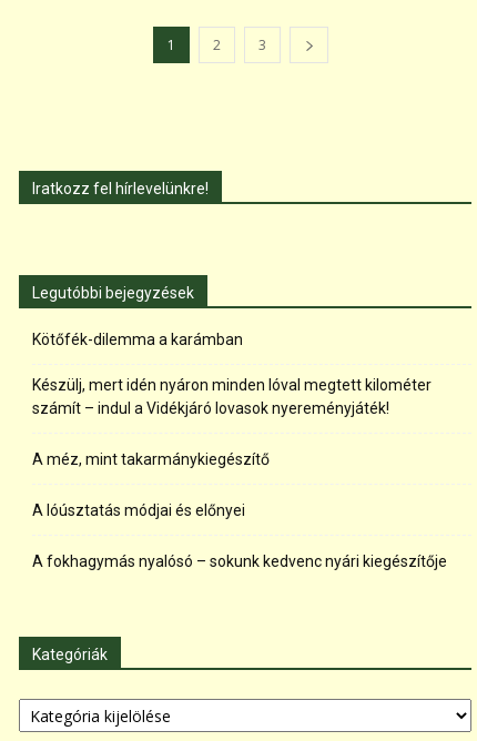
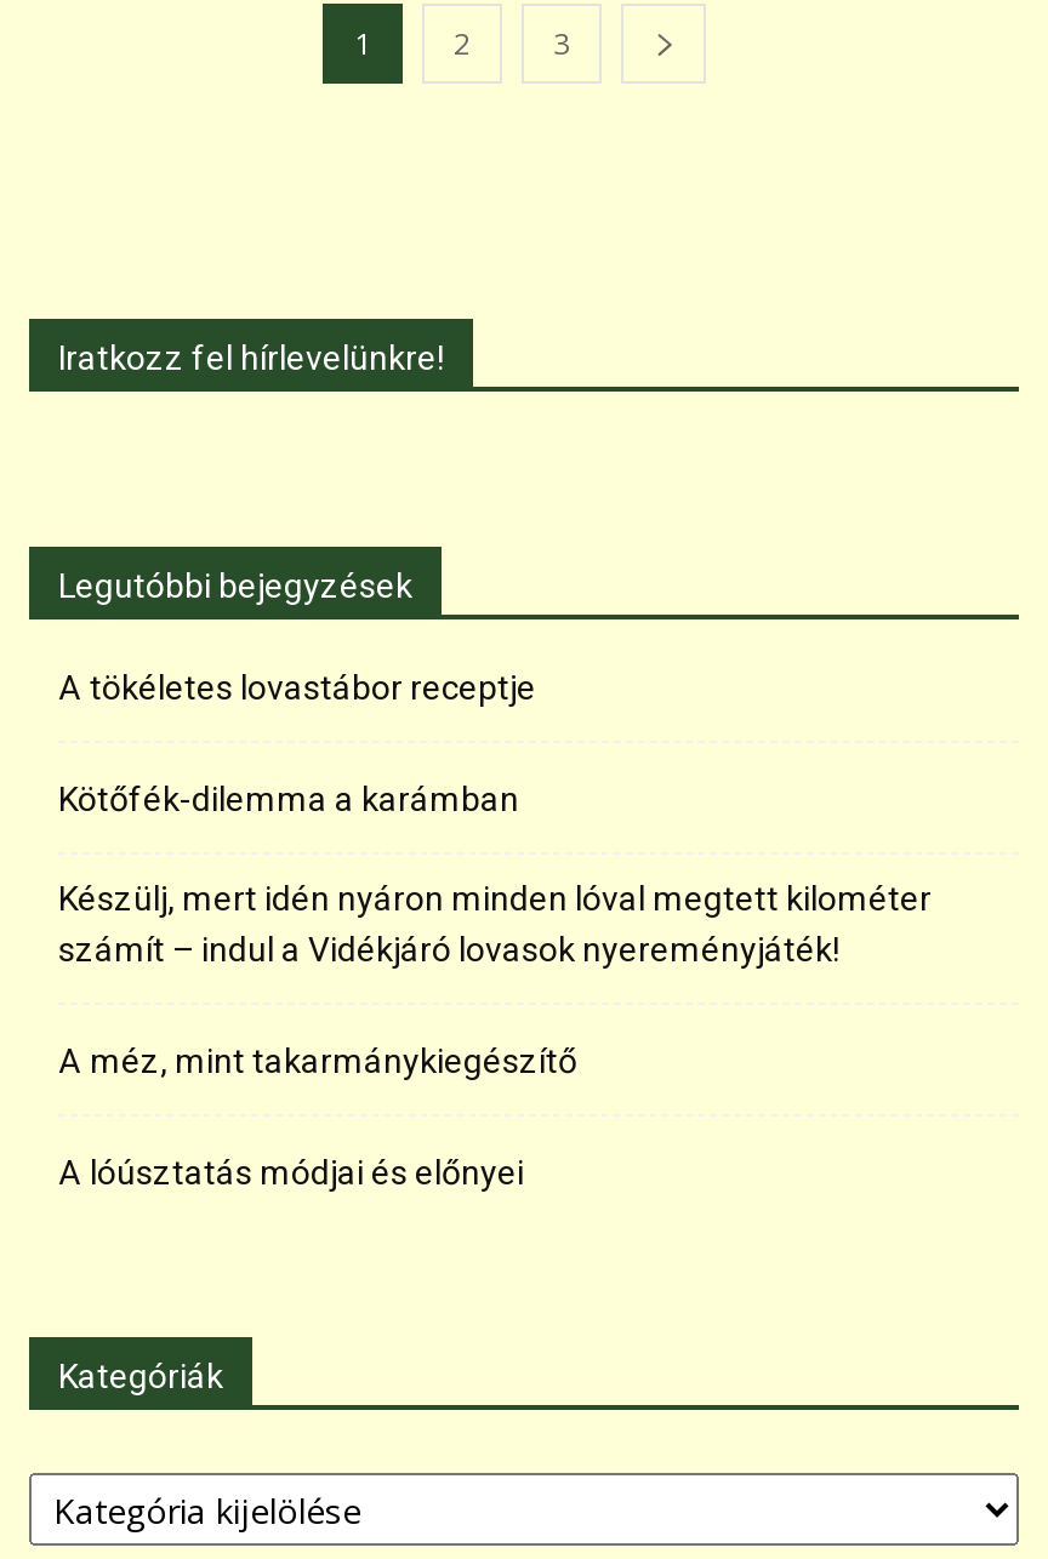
+ A tökéletes lovastábor receptje

moved down: Kötőfék-dilemma a karámban | Készülj, mert idén nyáron minden lóval megtett kilométer | számít – indul a Vidékjáró lovasok nyereményjáték! | A méz, mint takarmánykiegészítő | A lóúsztatás módjai és előnyei

- A fokhagymás nyalósó – sokunk kedvenc nyári kiegészítője
